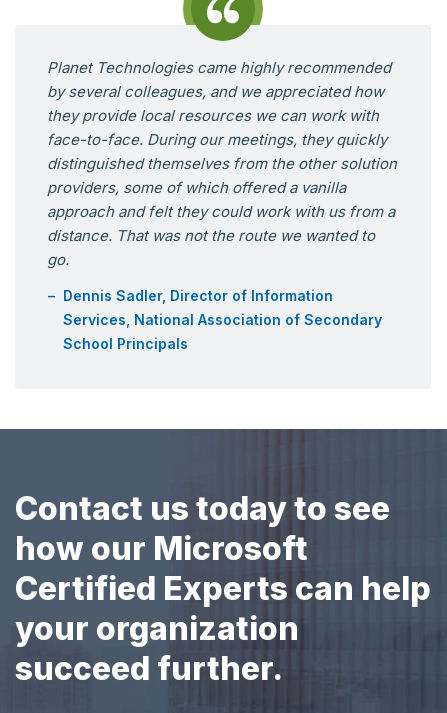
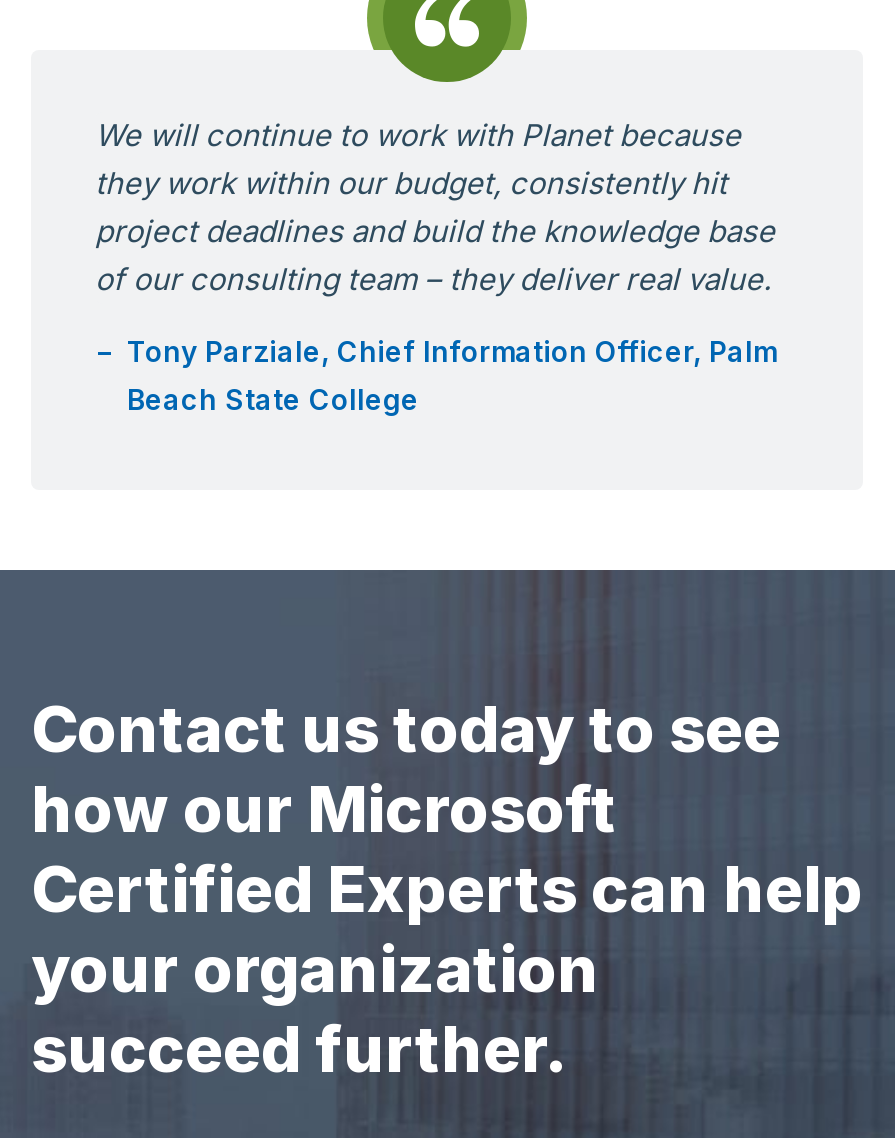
- Planet Technologies came highly recommended
- by several colleagues, and we appreciated how
- they provide local resources we can work with
- face-to-face. During our meetings, they quickly
- distinguished themselves from the other solution
- providers, some of which offered a vanilla
- approach and felt they could work with us from a
- distance. That was not the route we wanted to
- go.
+ We will continue to work with Planet because
+ they work within our budget, consistently hit
+ project deadlines and build the knowledge base
+ of our consulting team – they deliver real value.

- Dennis Sadler, Director of Information
- Services, National Association of Secondary
- School Principals
+ Tony Parziale, Chief Information Officer, Palm
+ Beach State College
